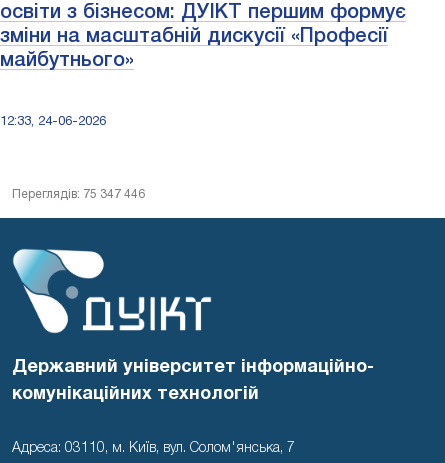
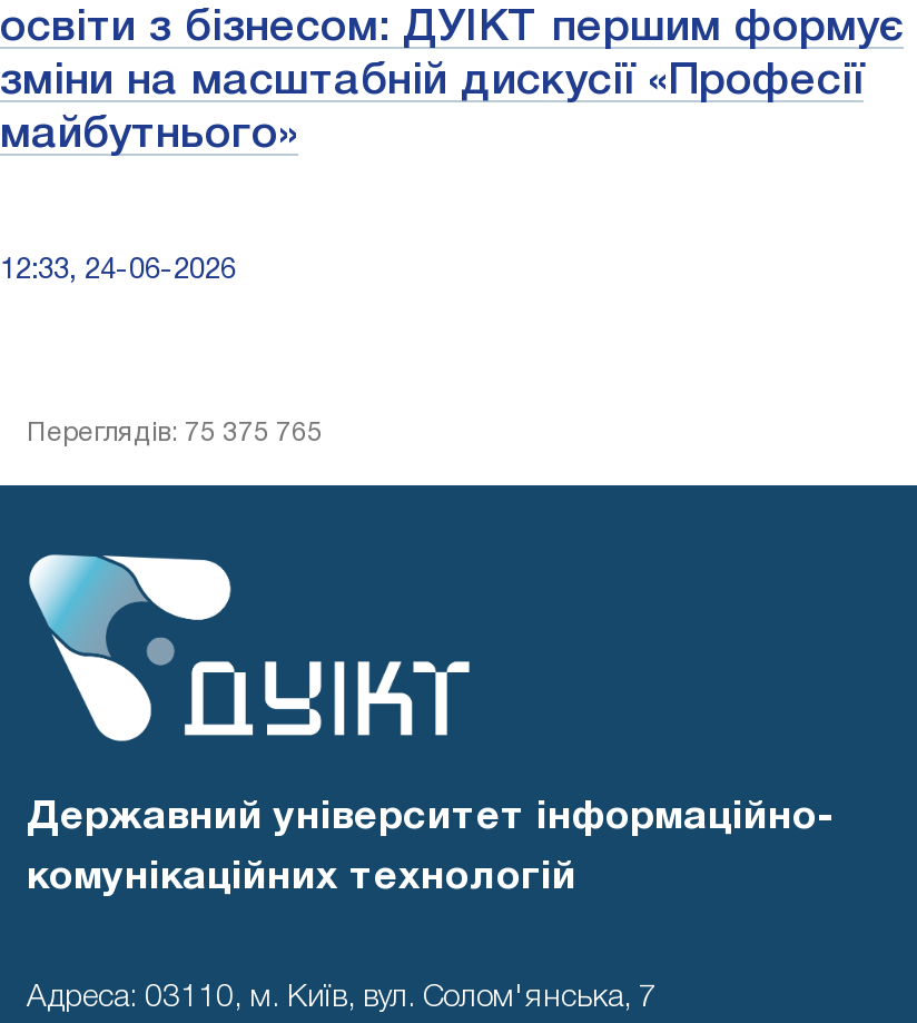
- Переглядів: 75 347 446
+ Переглядів: 75 375 765
